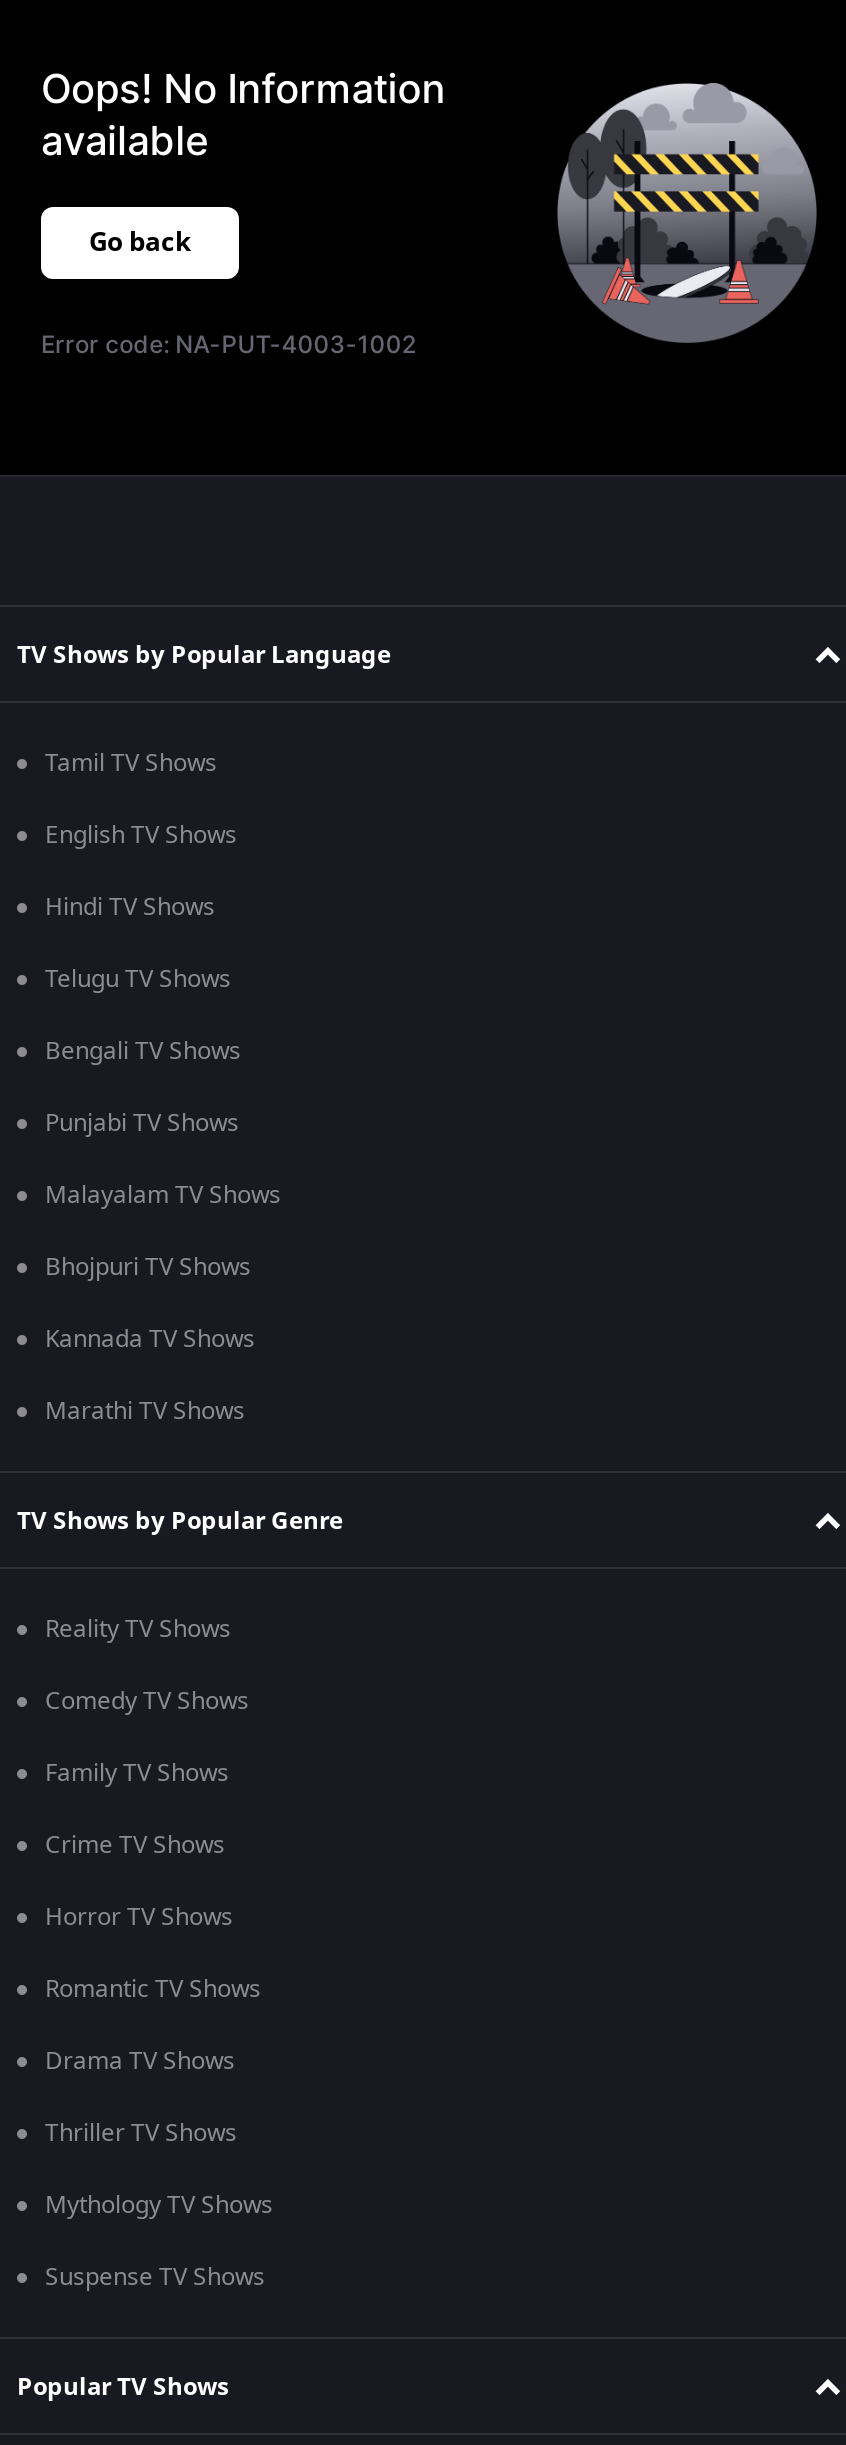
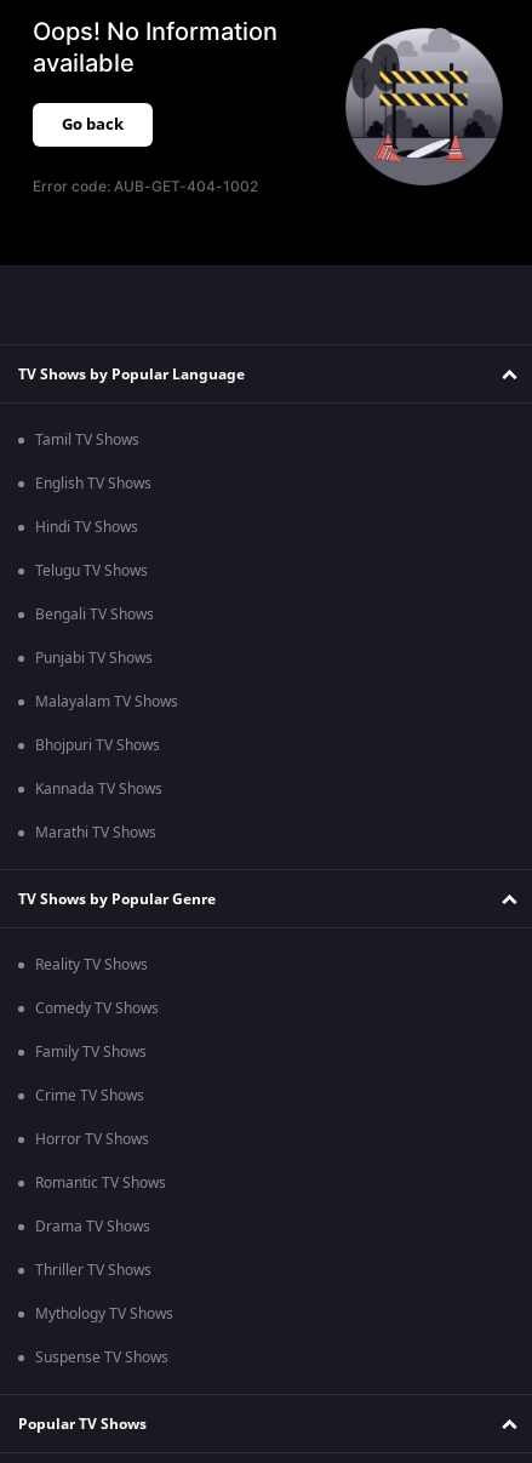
- Error code: NA-PUT-4003-1002
+ Error code: AUB-GET-404-1002
